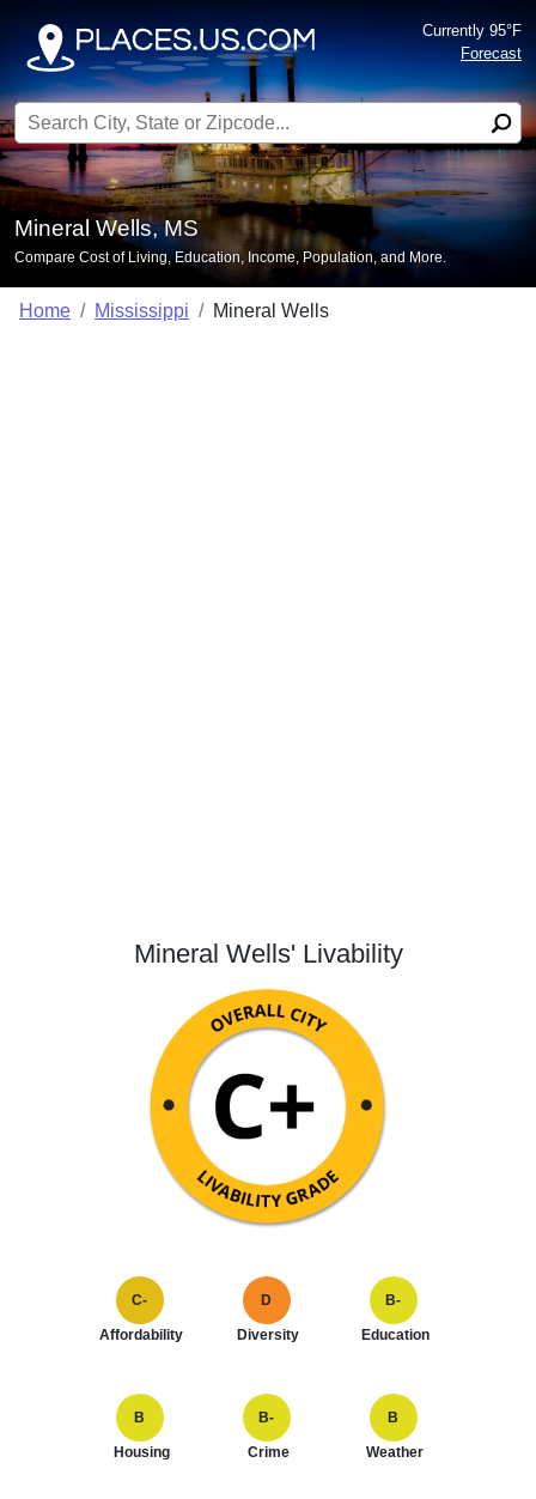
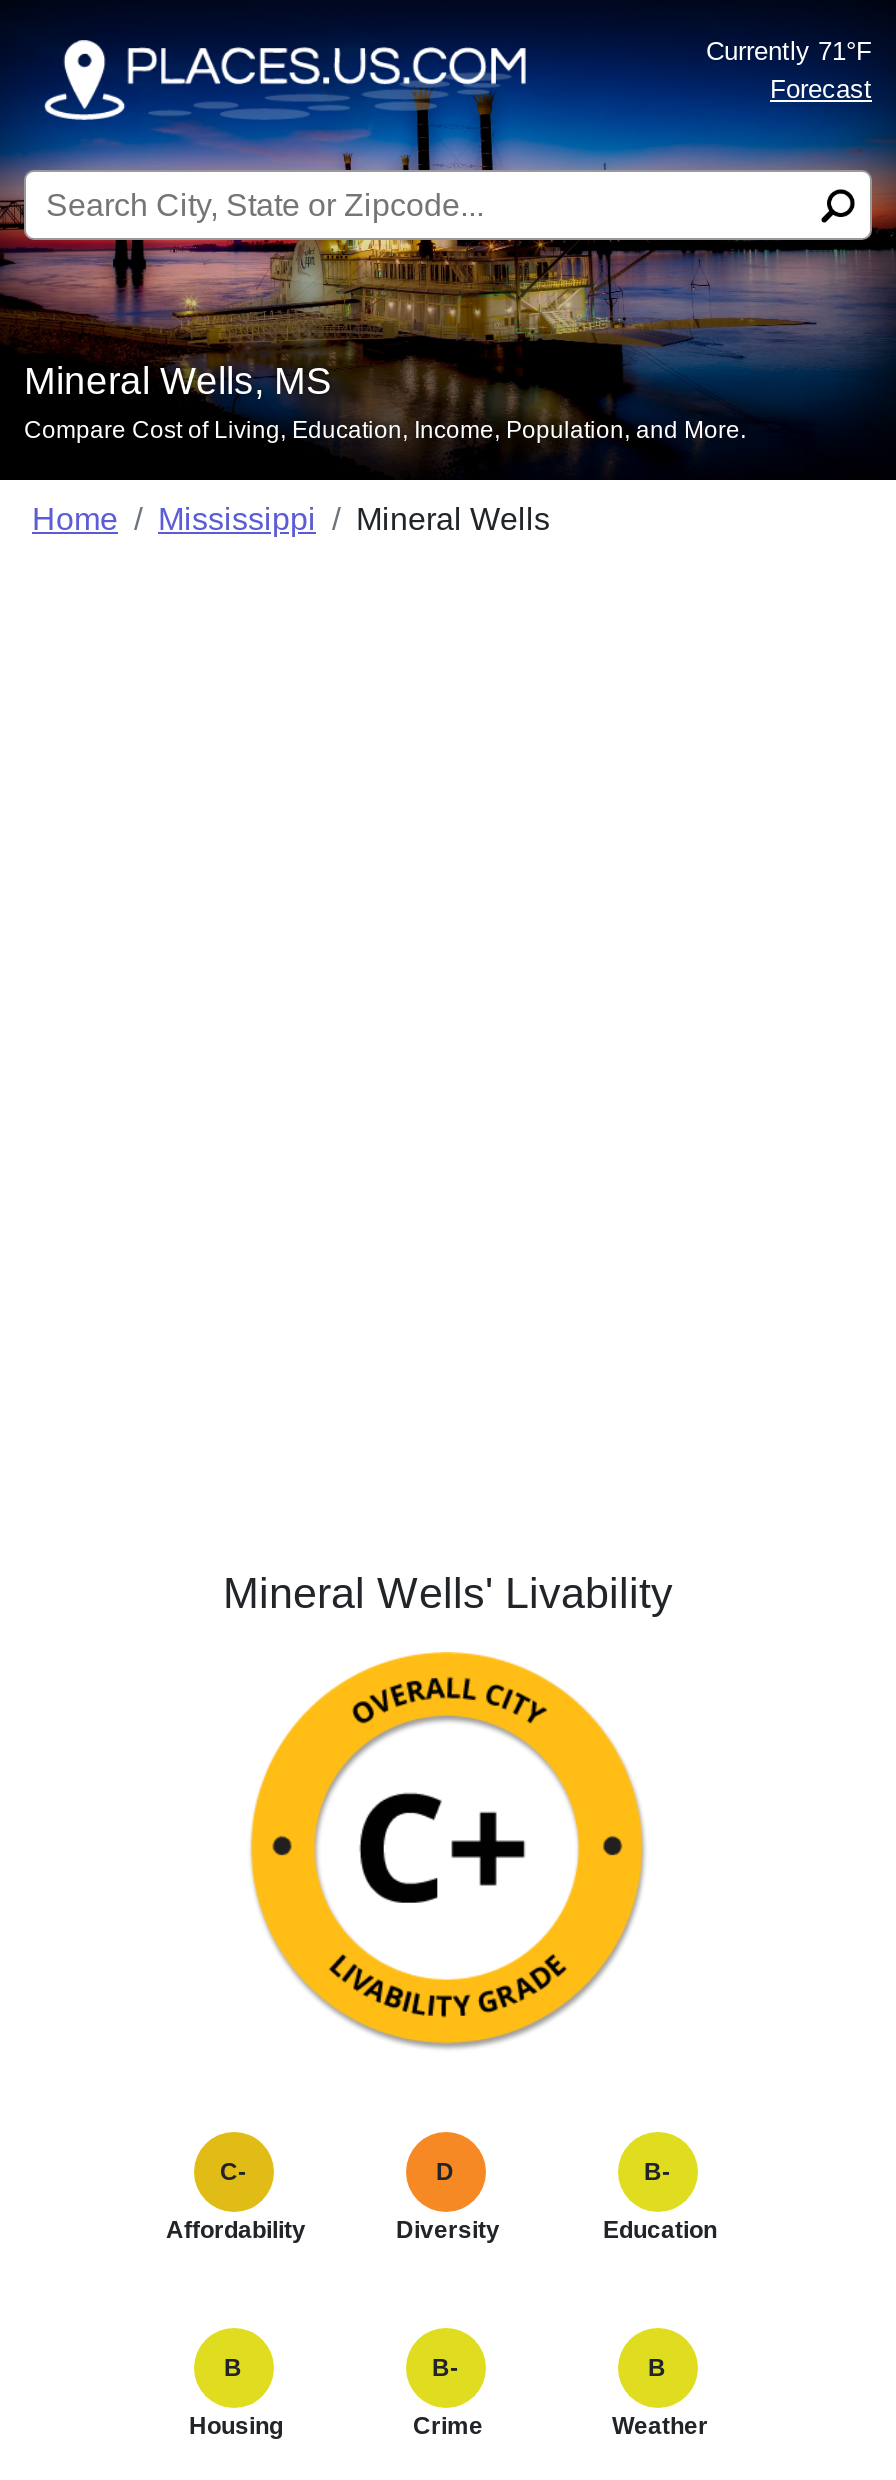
- Currently 95°F
+ Currently 71°F
